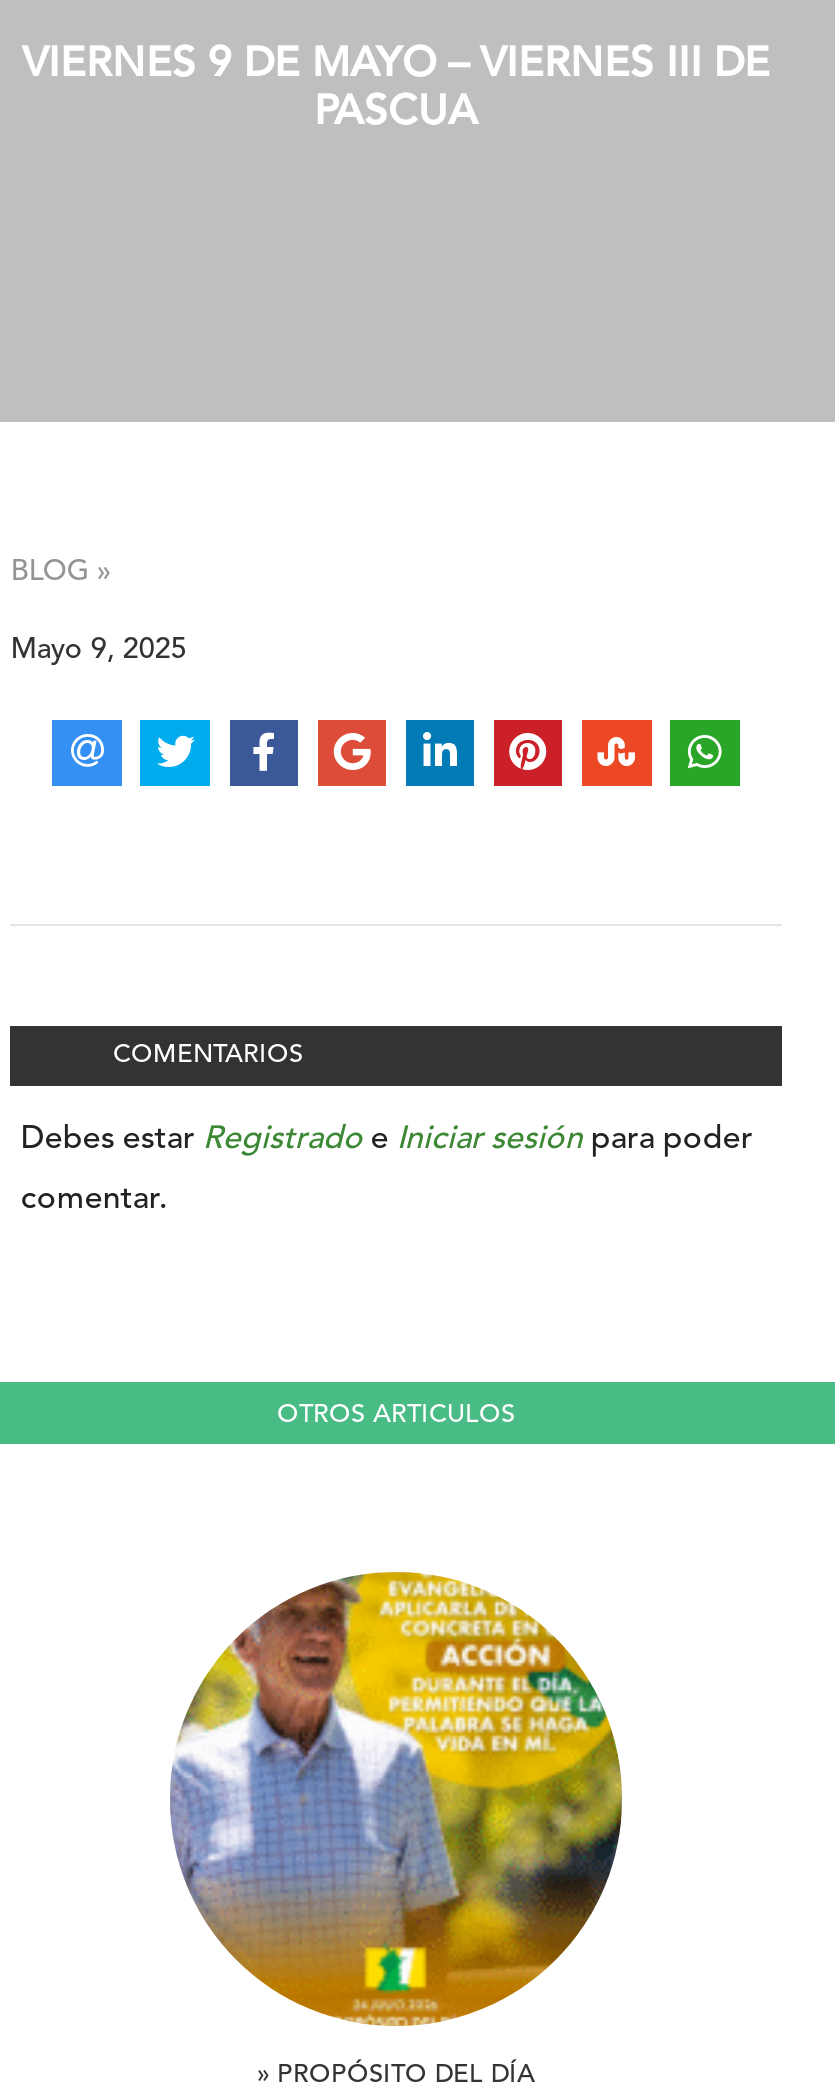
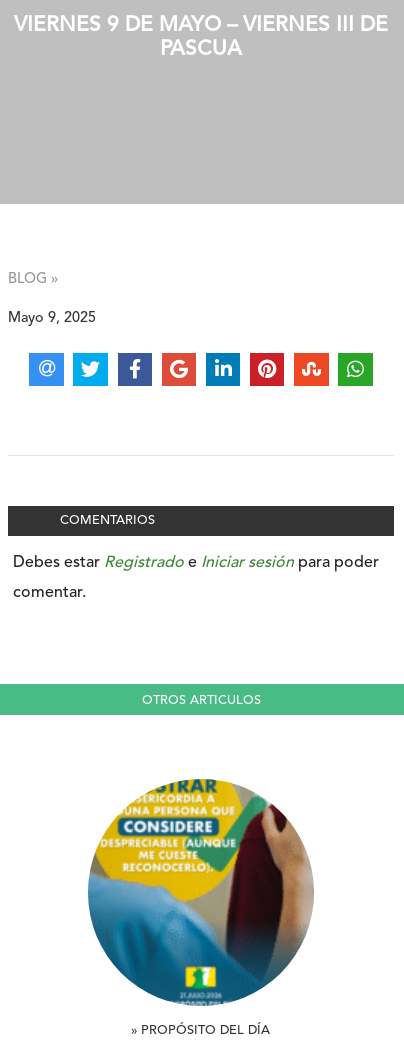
- [image]
+ [image]
